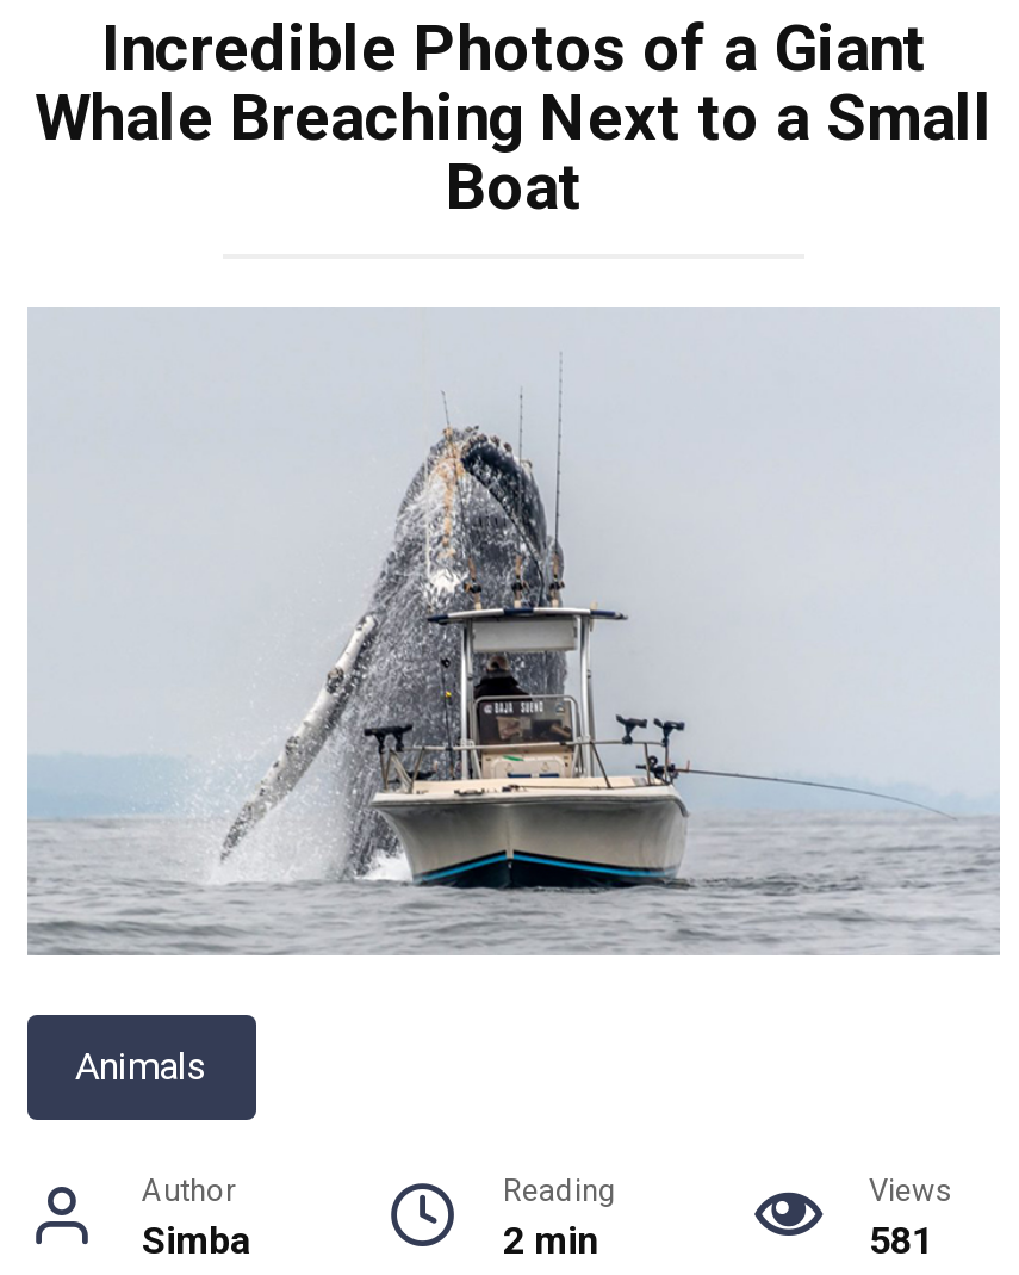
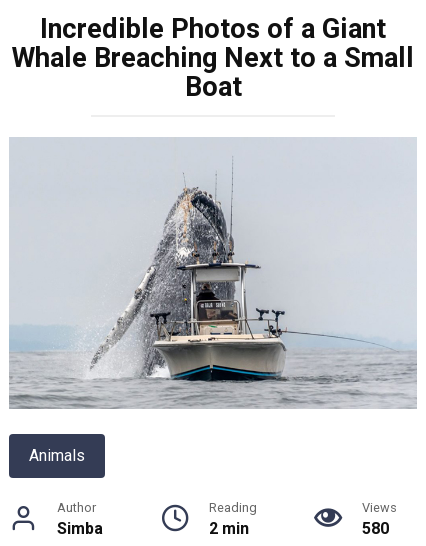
- 581
+ 580
